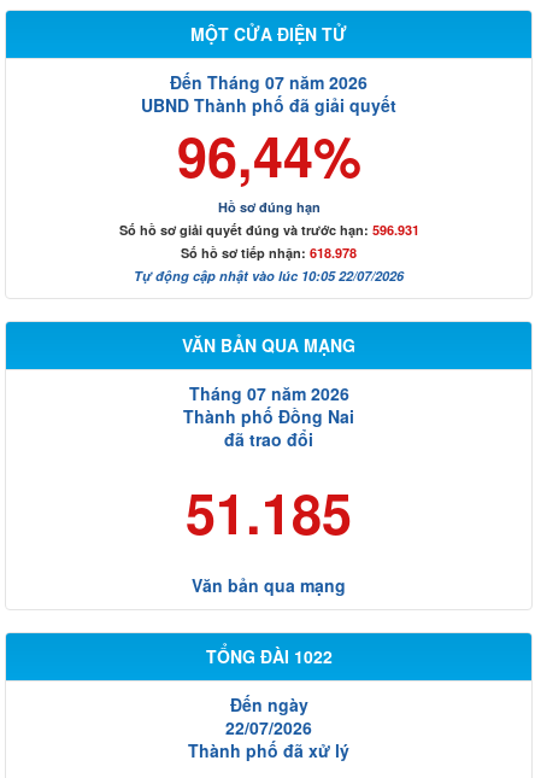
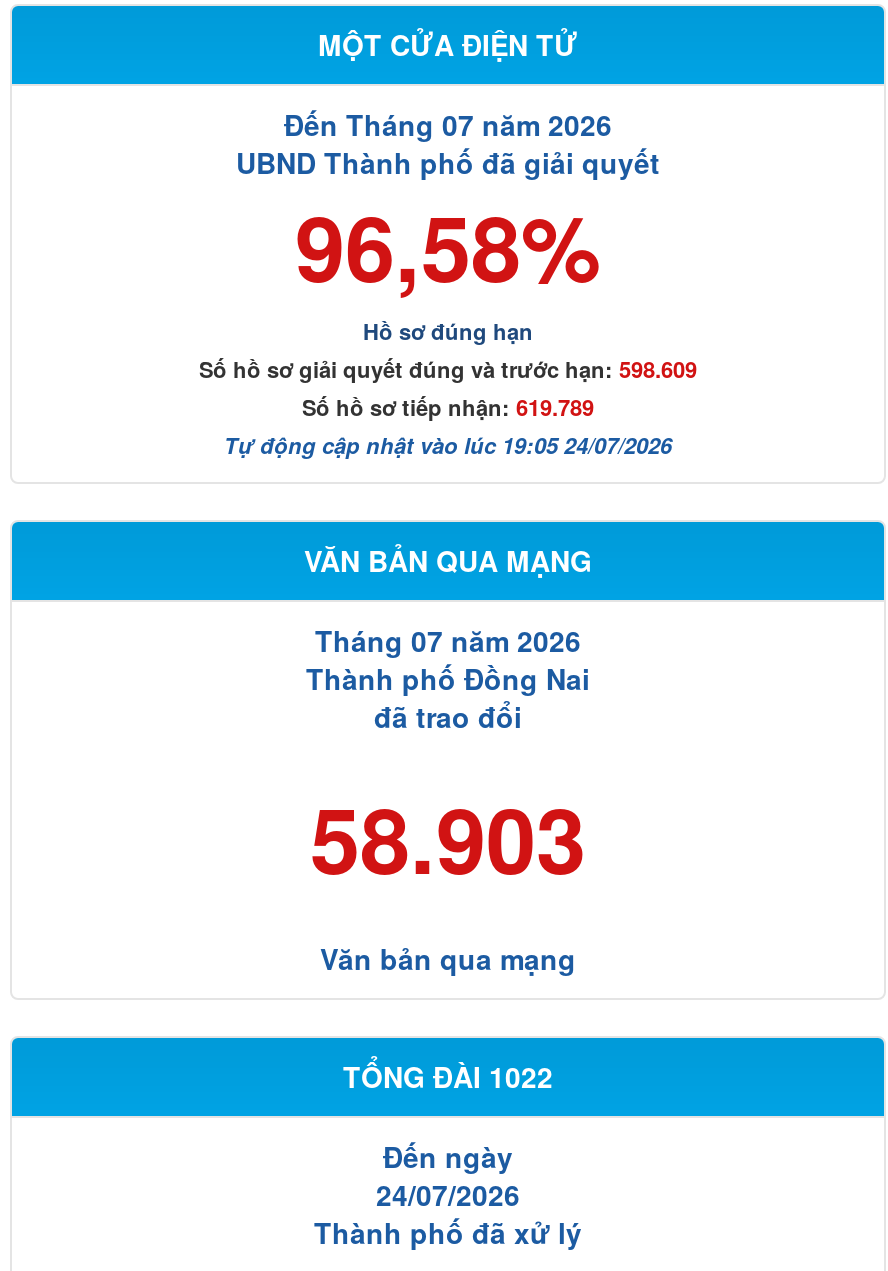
- 96,44%
+ 96,58%

- Số hồ sơ giải quyết đúng và trước hạn: 596.931
+ Số hồ sơ giải quyết đúng và trước hạn: 598.609

- Số hồ sơ tiếp nhận: 618.978
+ Số hồ sơ tiếp nhận: 619.789

- Tự động cập nhật vào lúc 10:05 22/07/2026
+ Tự động cập nhật vào lúc 19:05 24/07/2026

- 51.185
+ 58.903

- 22/07/2026
+ 24/07/2026
